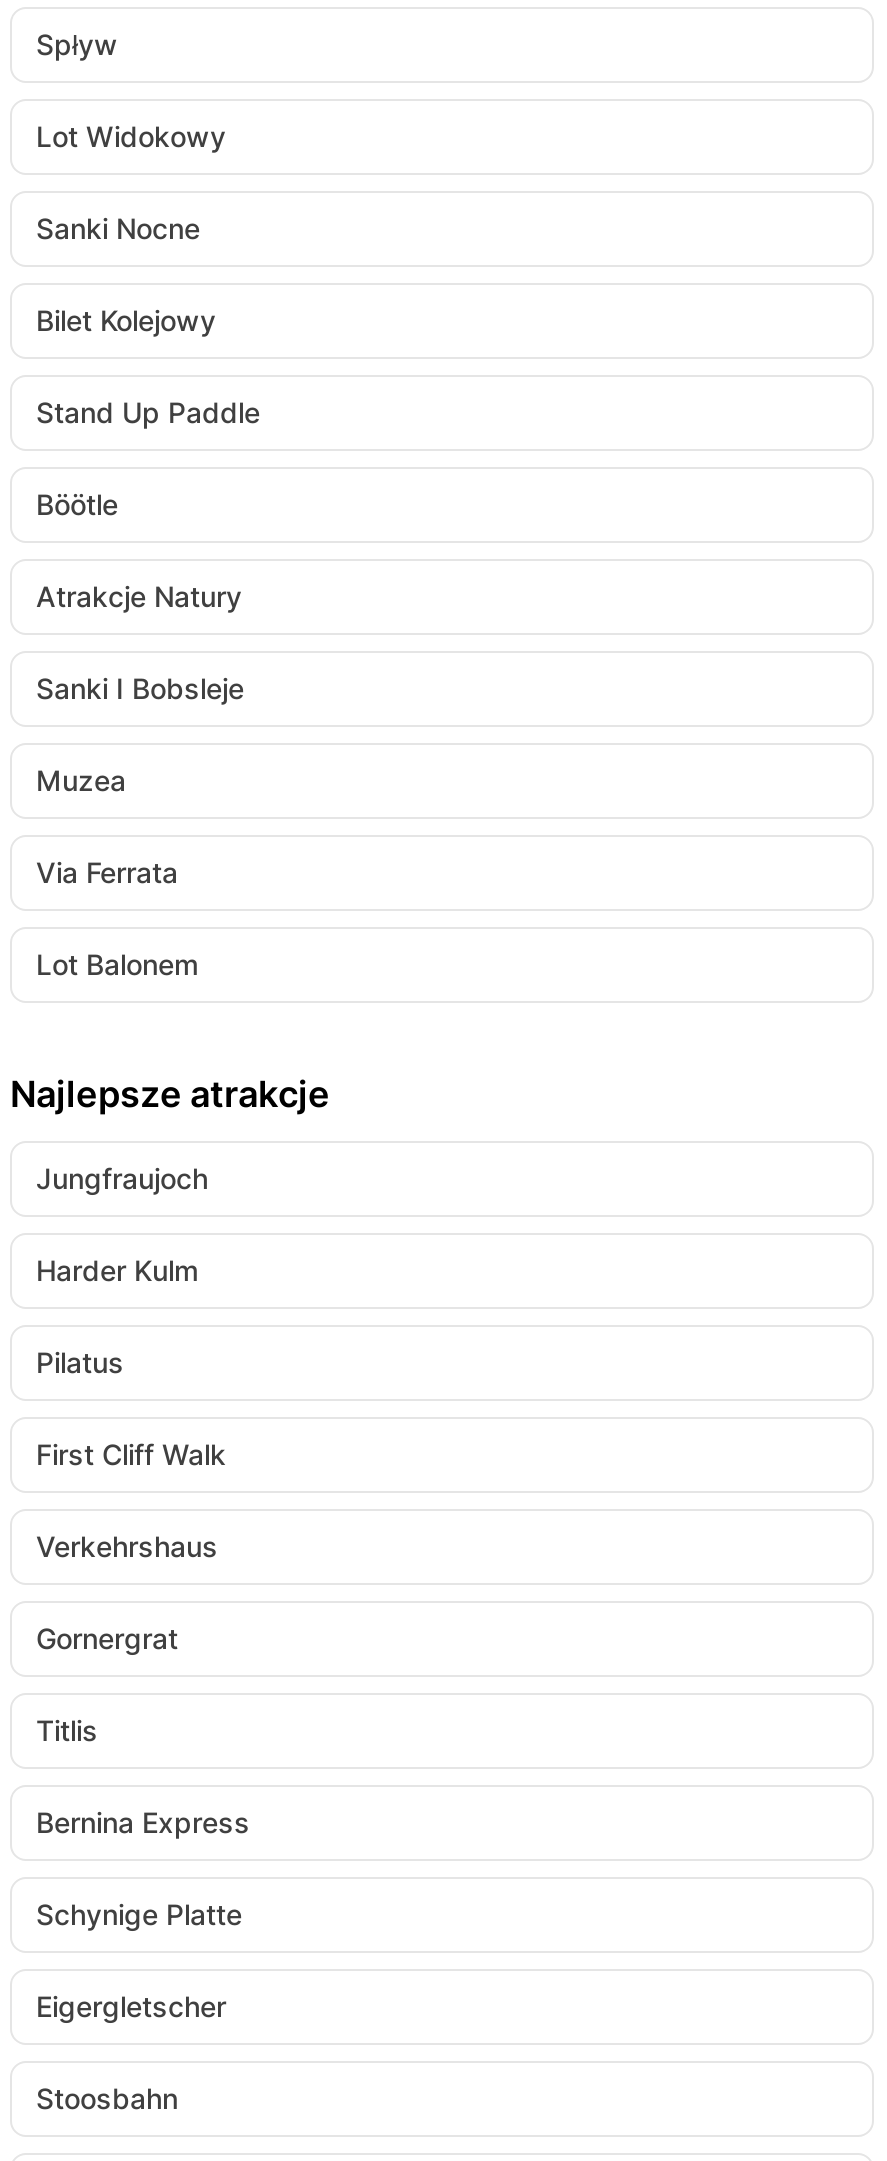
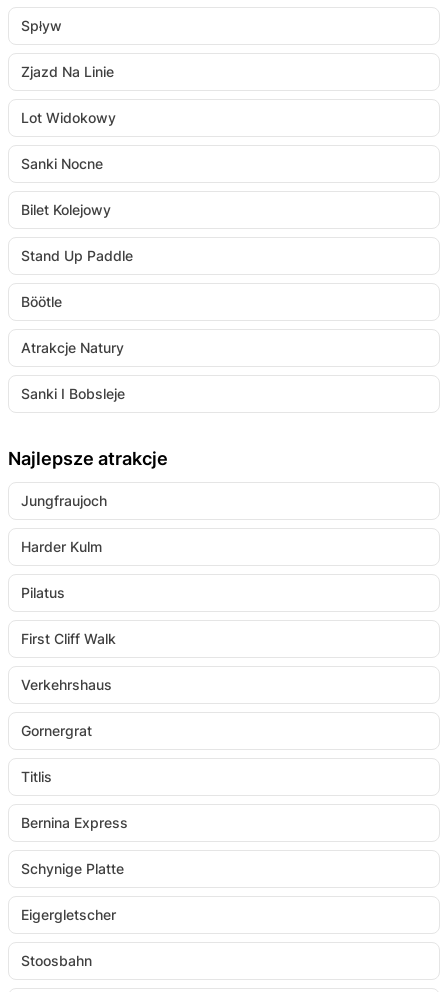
+ Zjazd Na Linie

moved down: Lot Widokowy | Sanki Nocne | Bilet Kolejowy | Stand Up Paddle | Böötle | Atrakcje Natury | Sanki I Bobsleje

- Muzea
- Via Ferrata
- Lot Balonem
